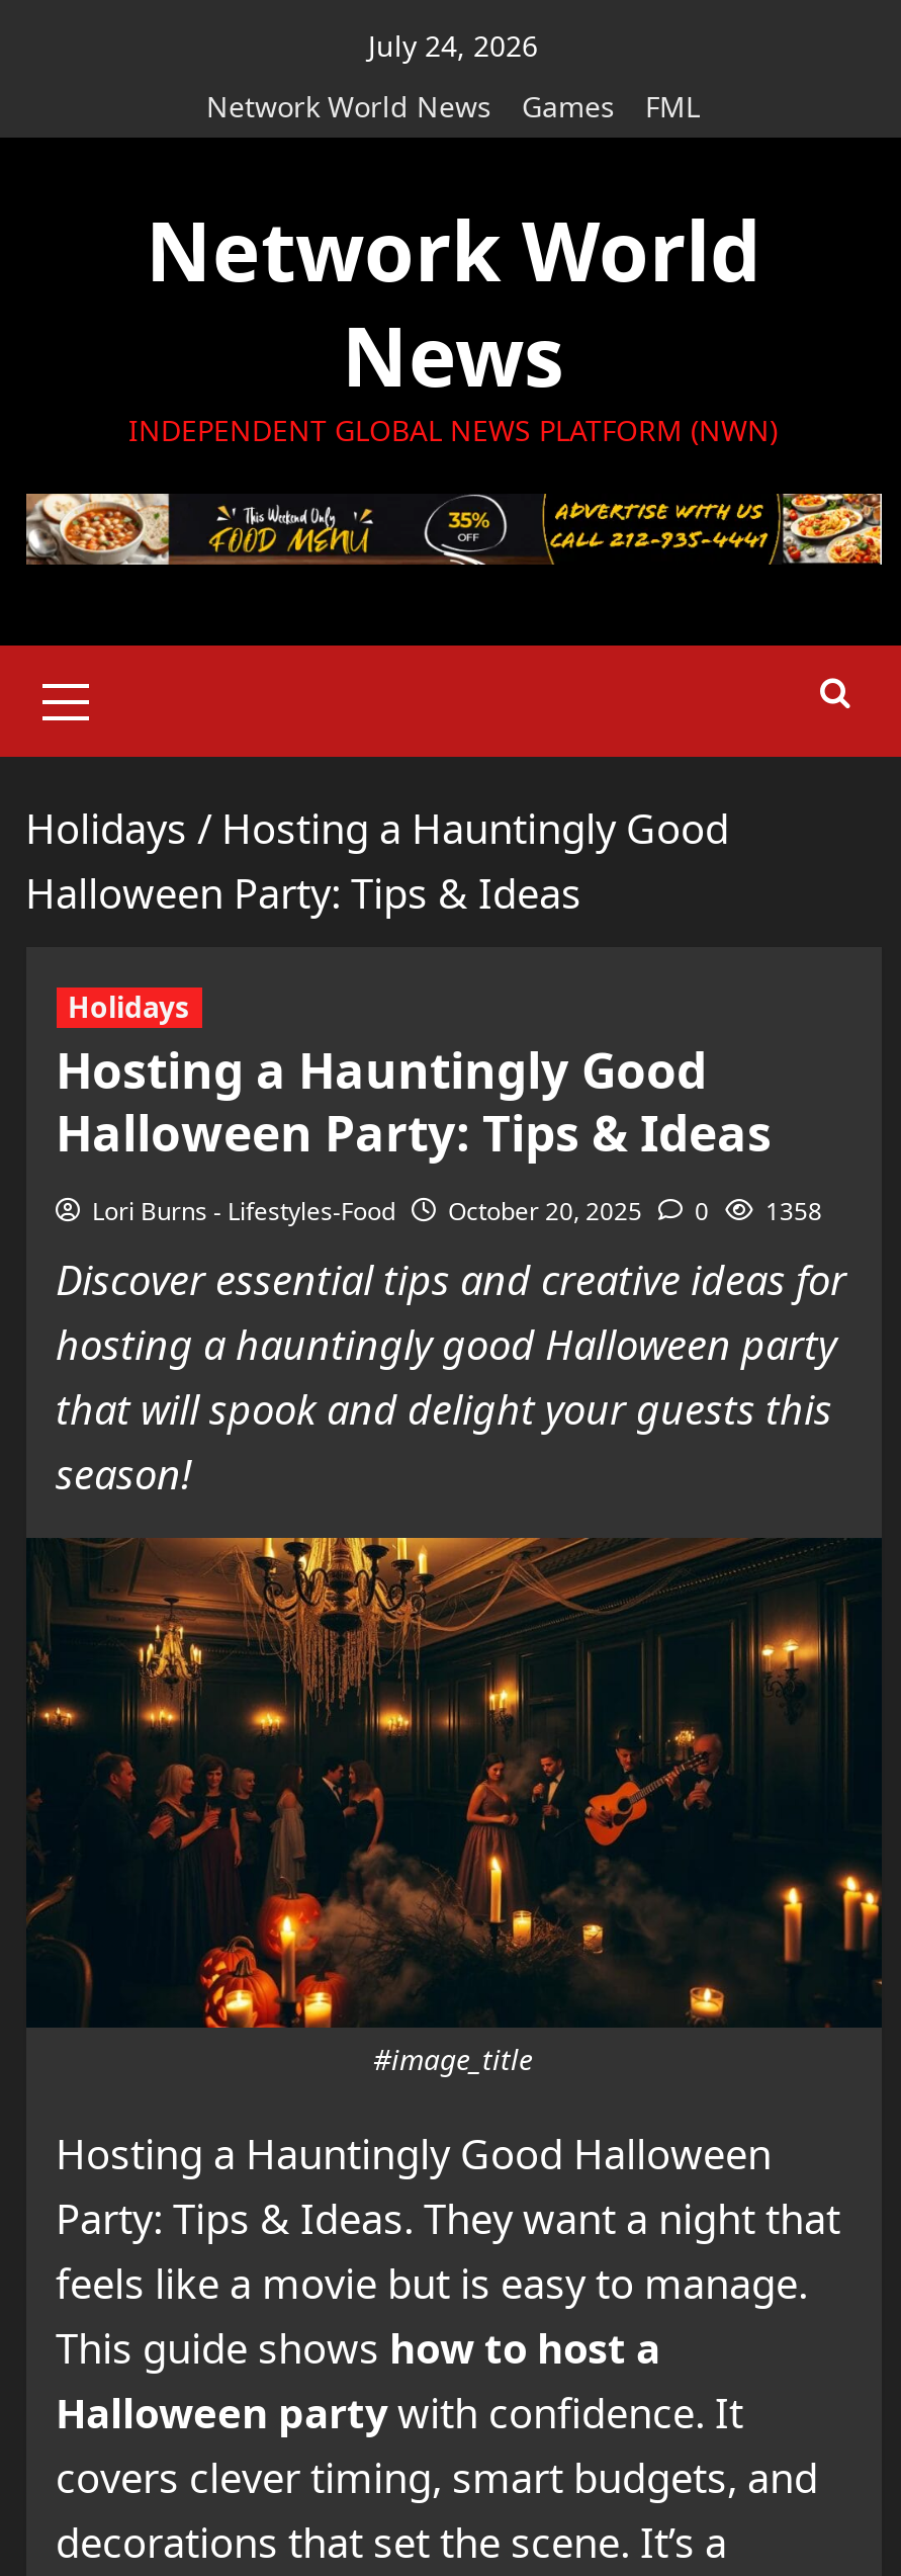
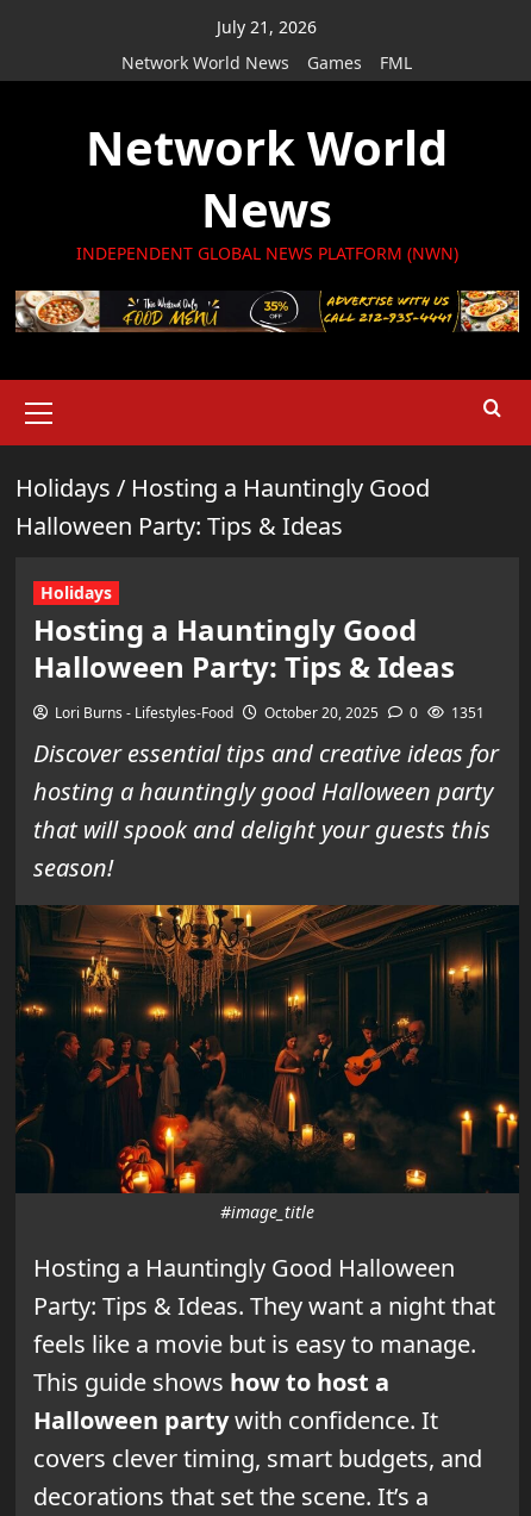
- July 24, 2026
+ July 21, 2026

- Lori Burns - Lifestyles-Food October 20, 2025 0 1358
+ Lori Burns - Lifestyles-Food October 20, 2025 0 1351
